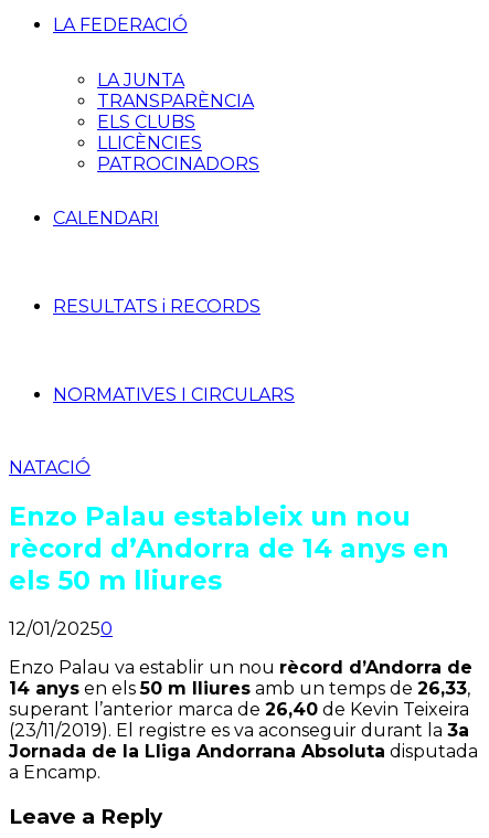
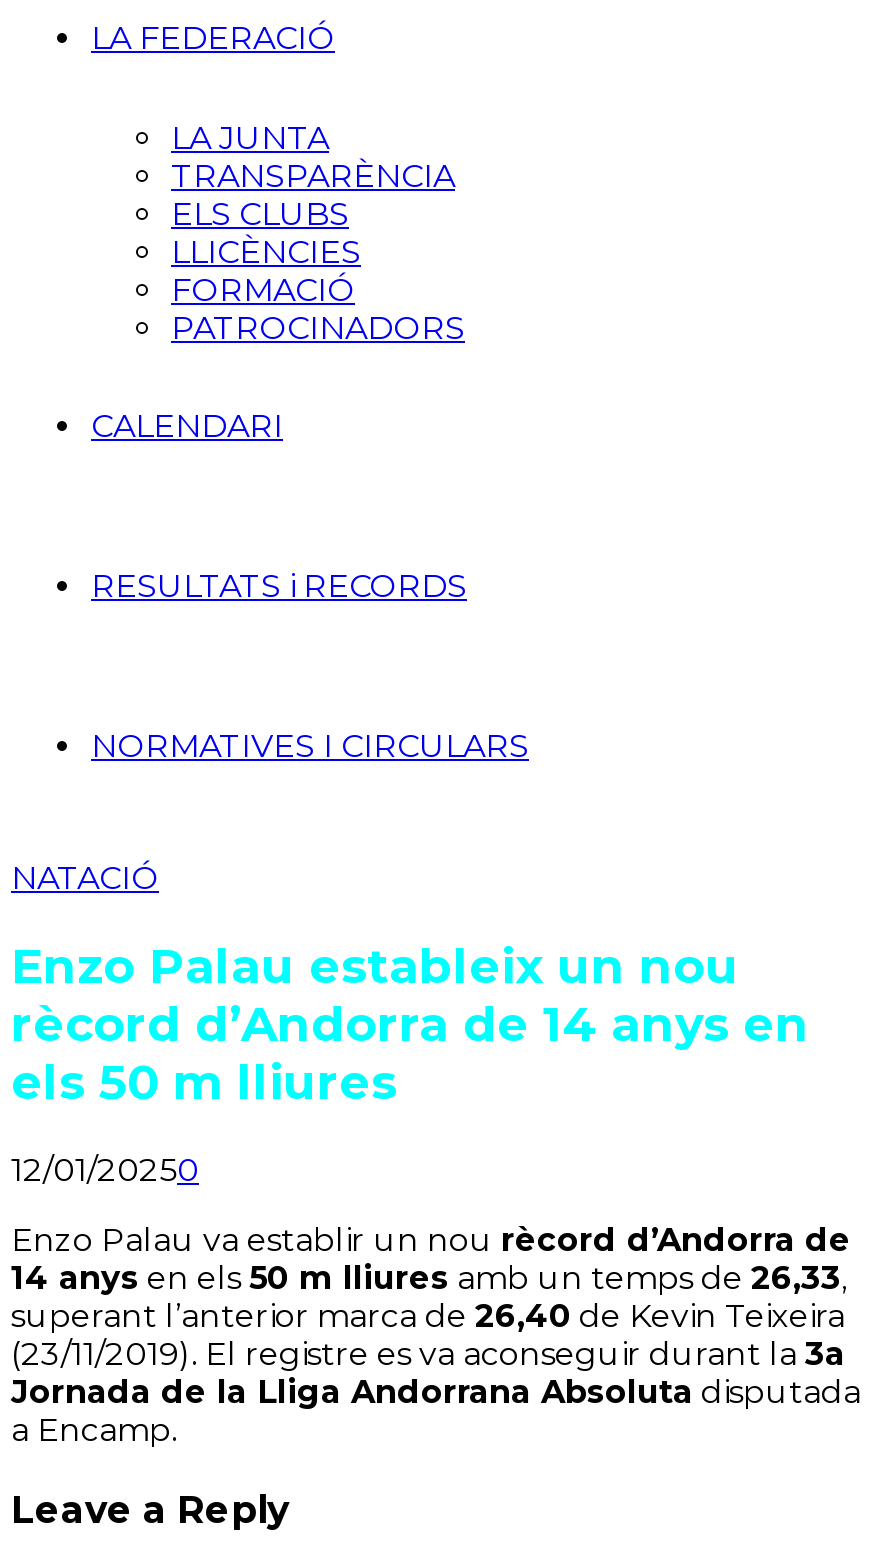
+ FORMACIÓ
